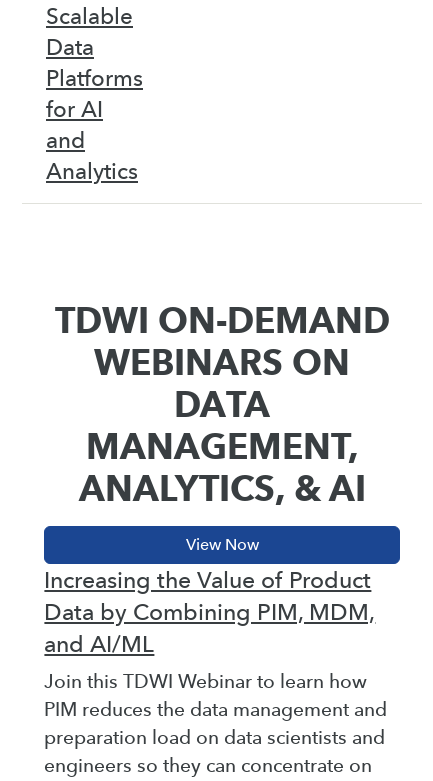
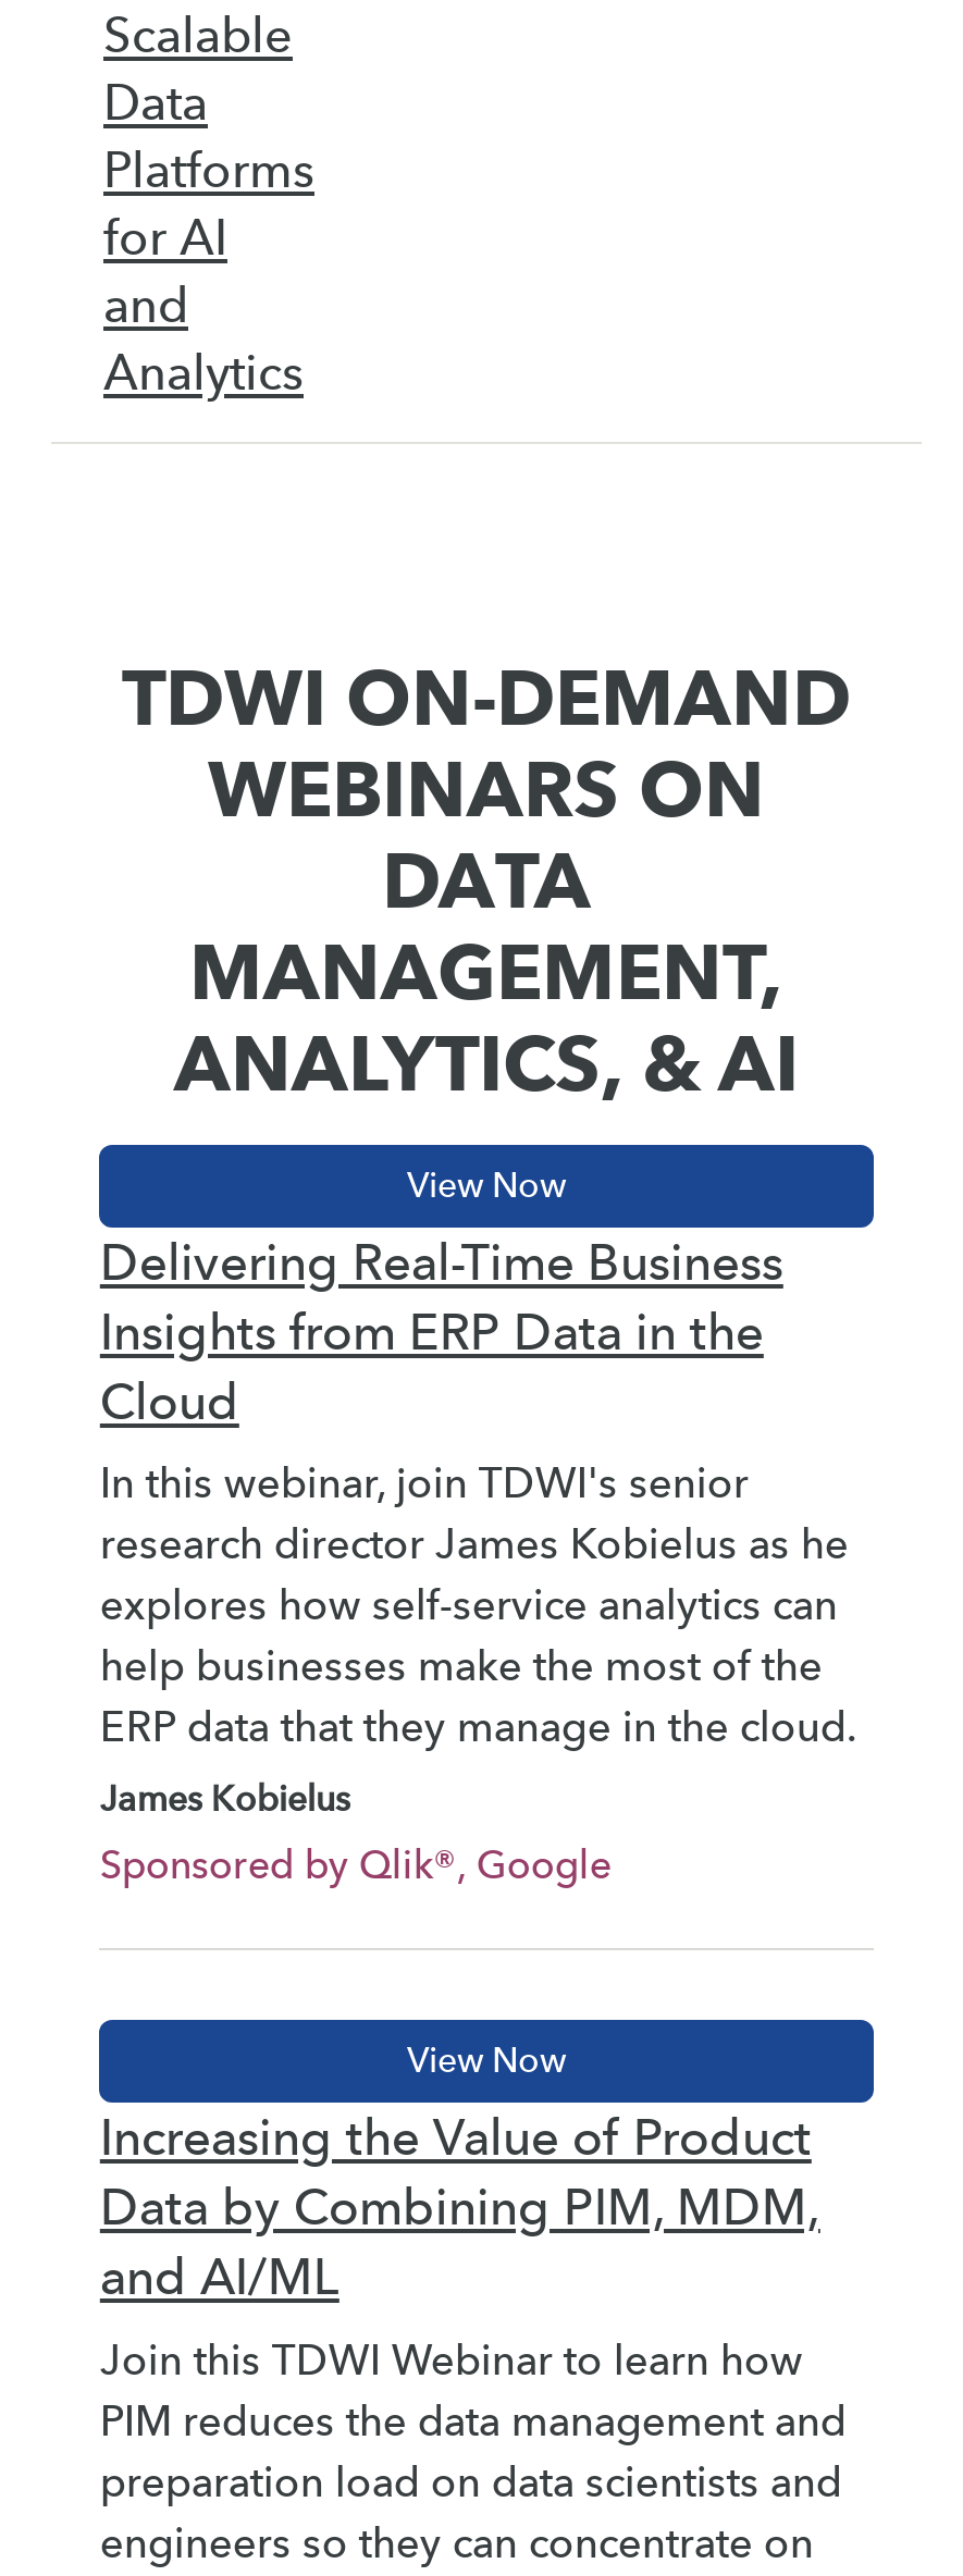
+ Delivering Real-Time Business
+ Insights from ERP Data in the
+ Cloud
+ In this webinar, join TDWI's senior
+ research director James Kobielus as he
+ explores how self-service analytics can
+ help businesses make the most of the
+ ERP data that they manage in the cloud.
+ James Kobielus
+ Sponsored by Qlik®, Google
